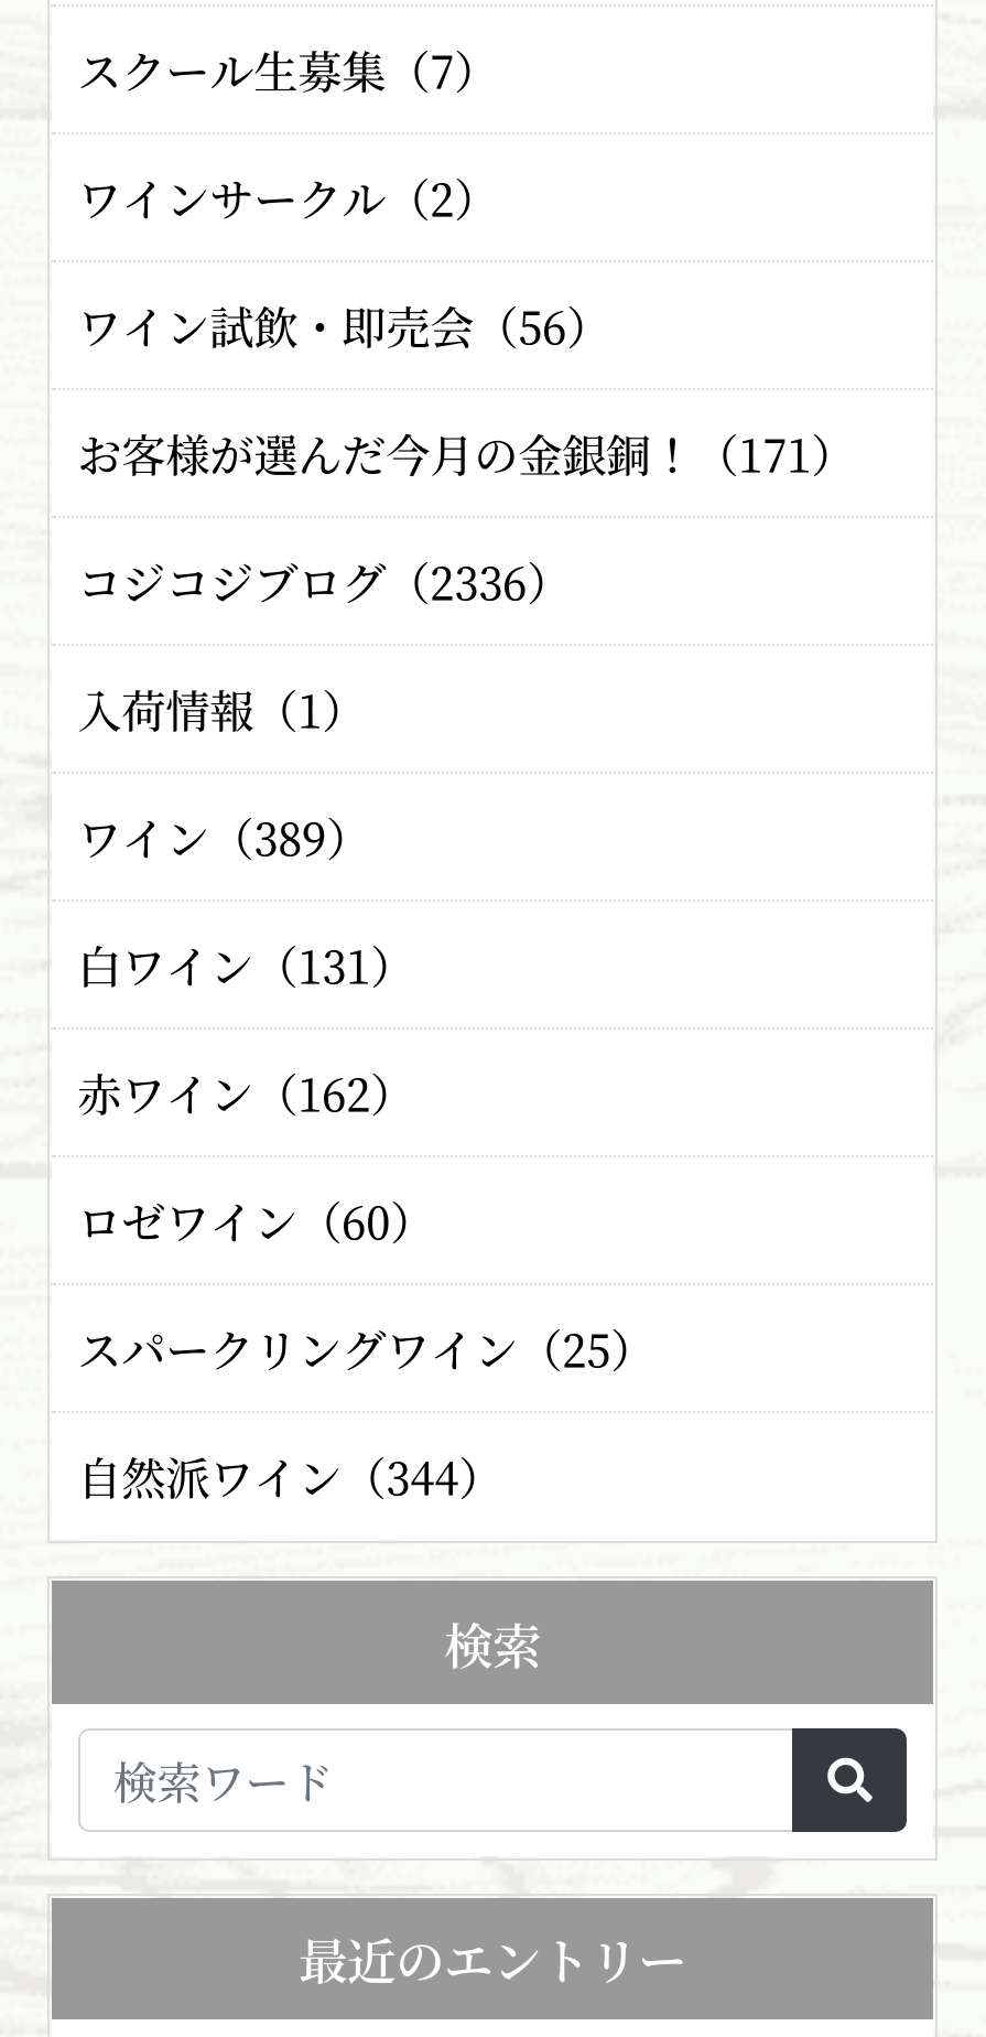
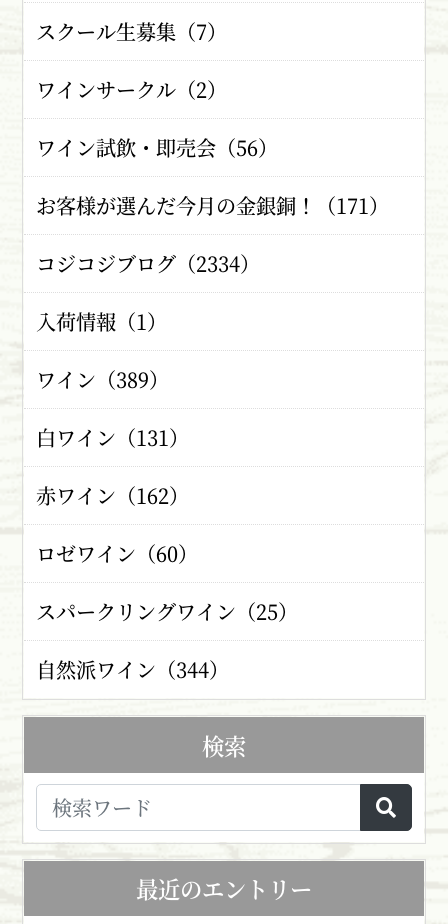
- コジコジブログ（2336）
+ コジコジブログ（2334）
